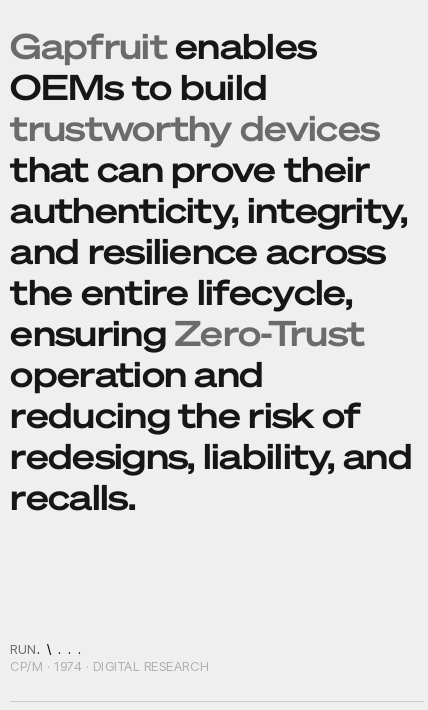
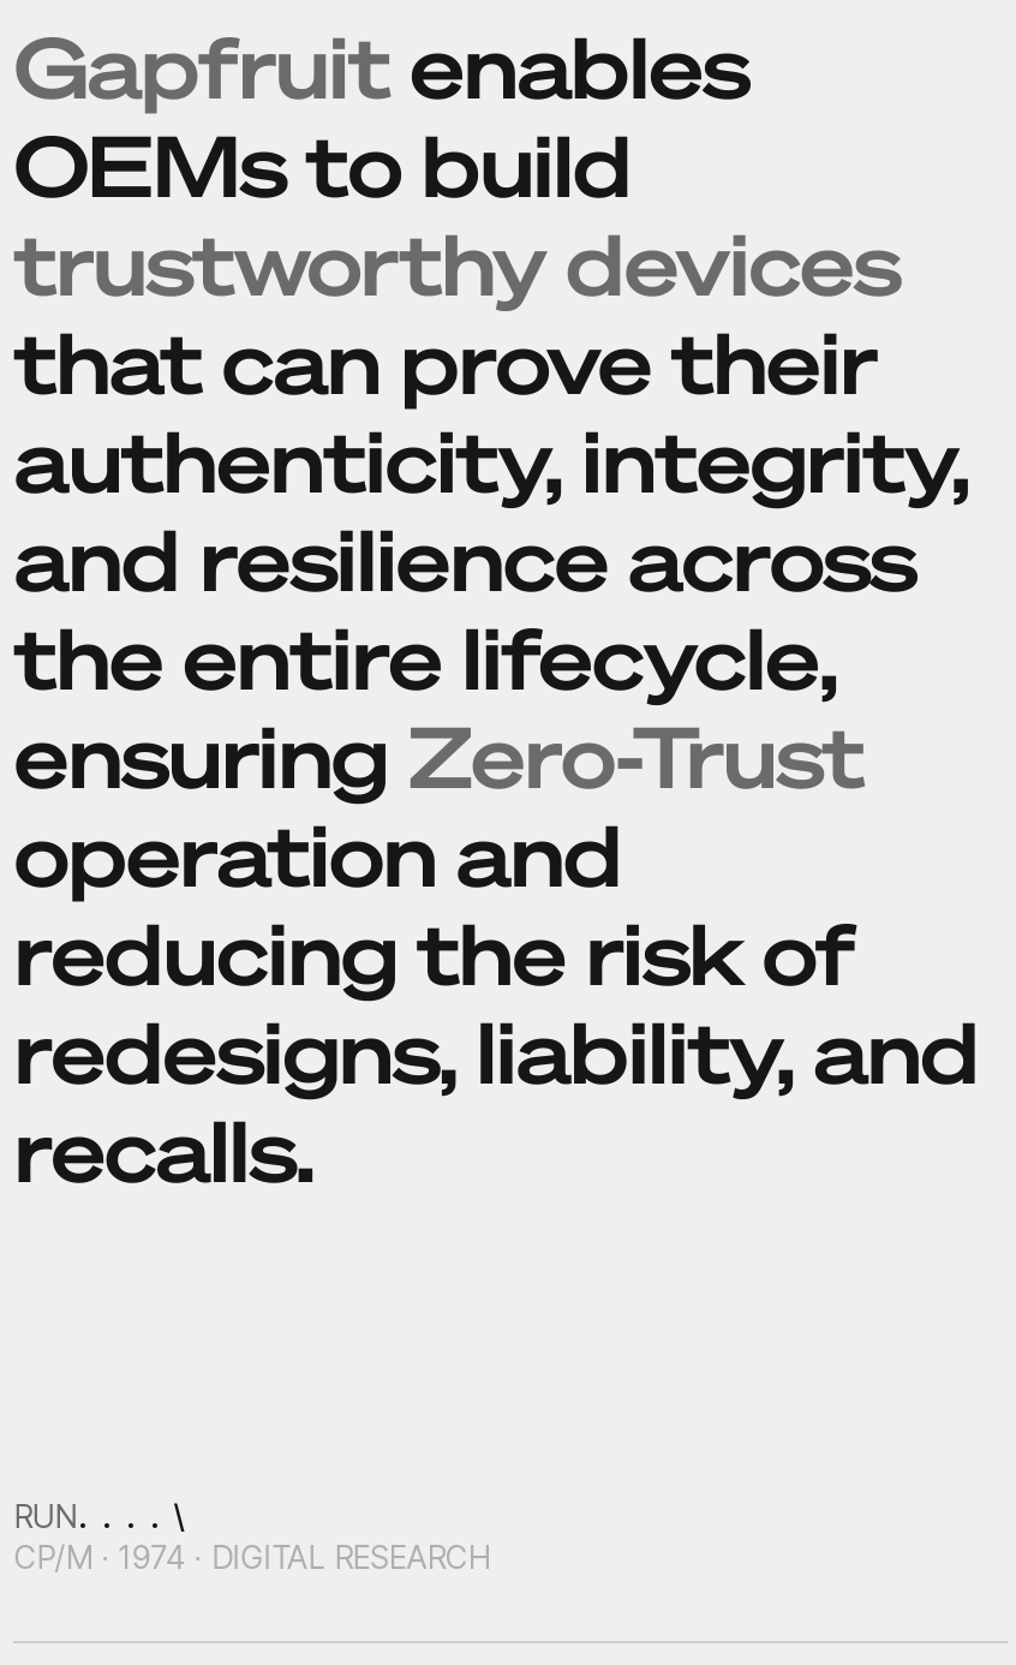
- RUN. . . \ .
+ RUN \ . . . .
